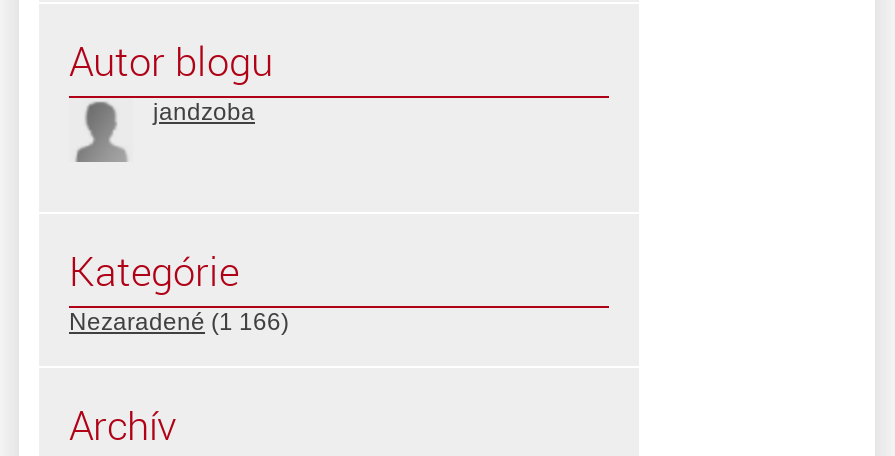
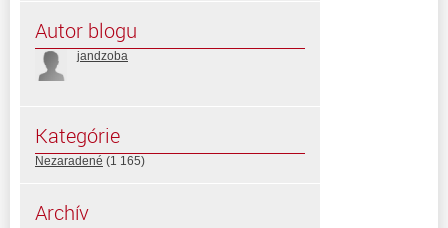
- Nezaradené(1 166)
+ Nezaradené(1 165)
